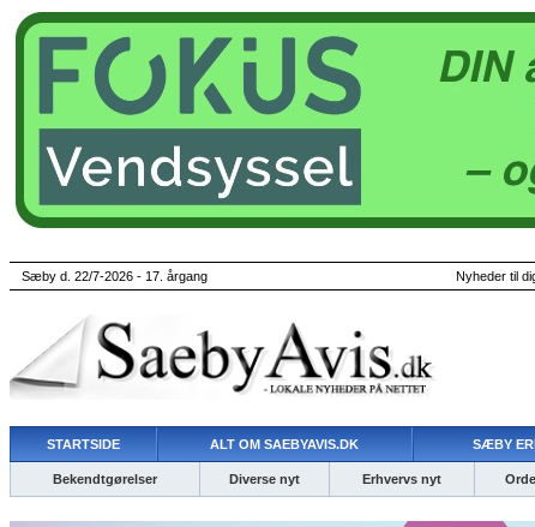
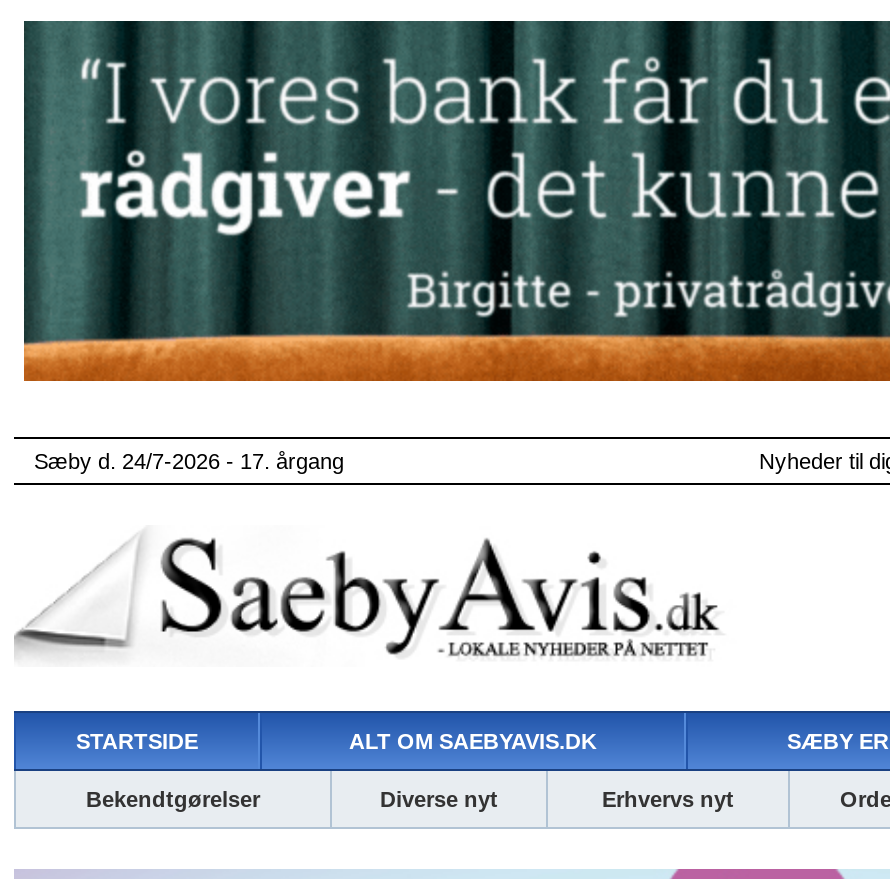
- [image]
- Sæby d. 22/7-2026 - 17. årgang
+ [image]
+ Sæby d. 24/7-2026 - 17. årgang
